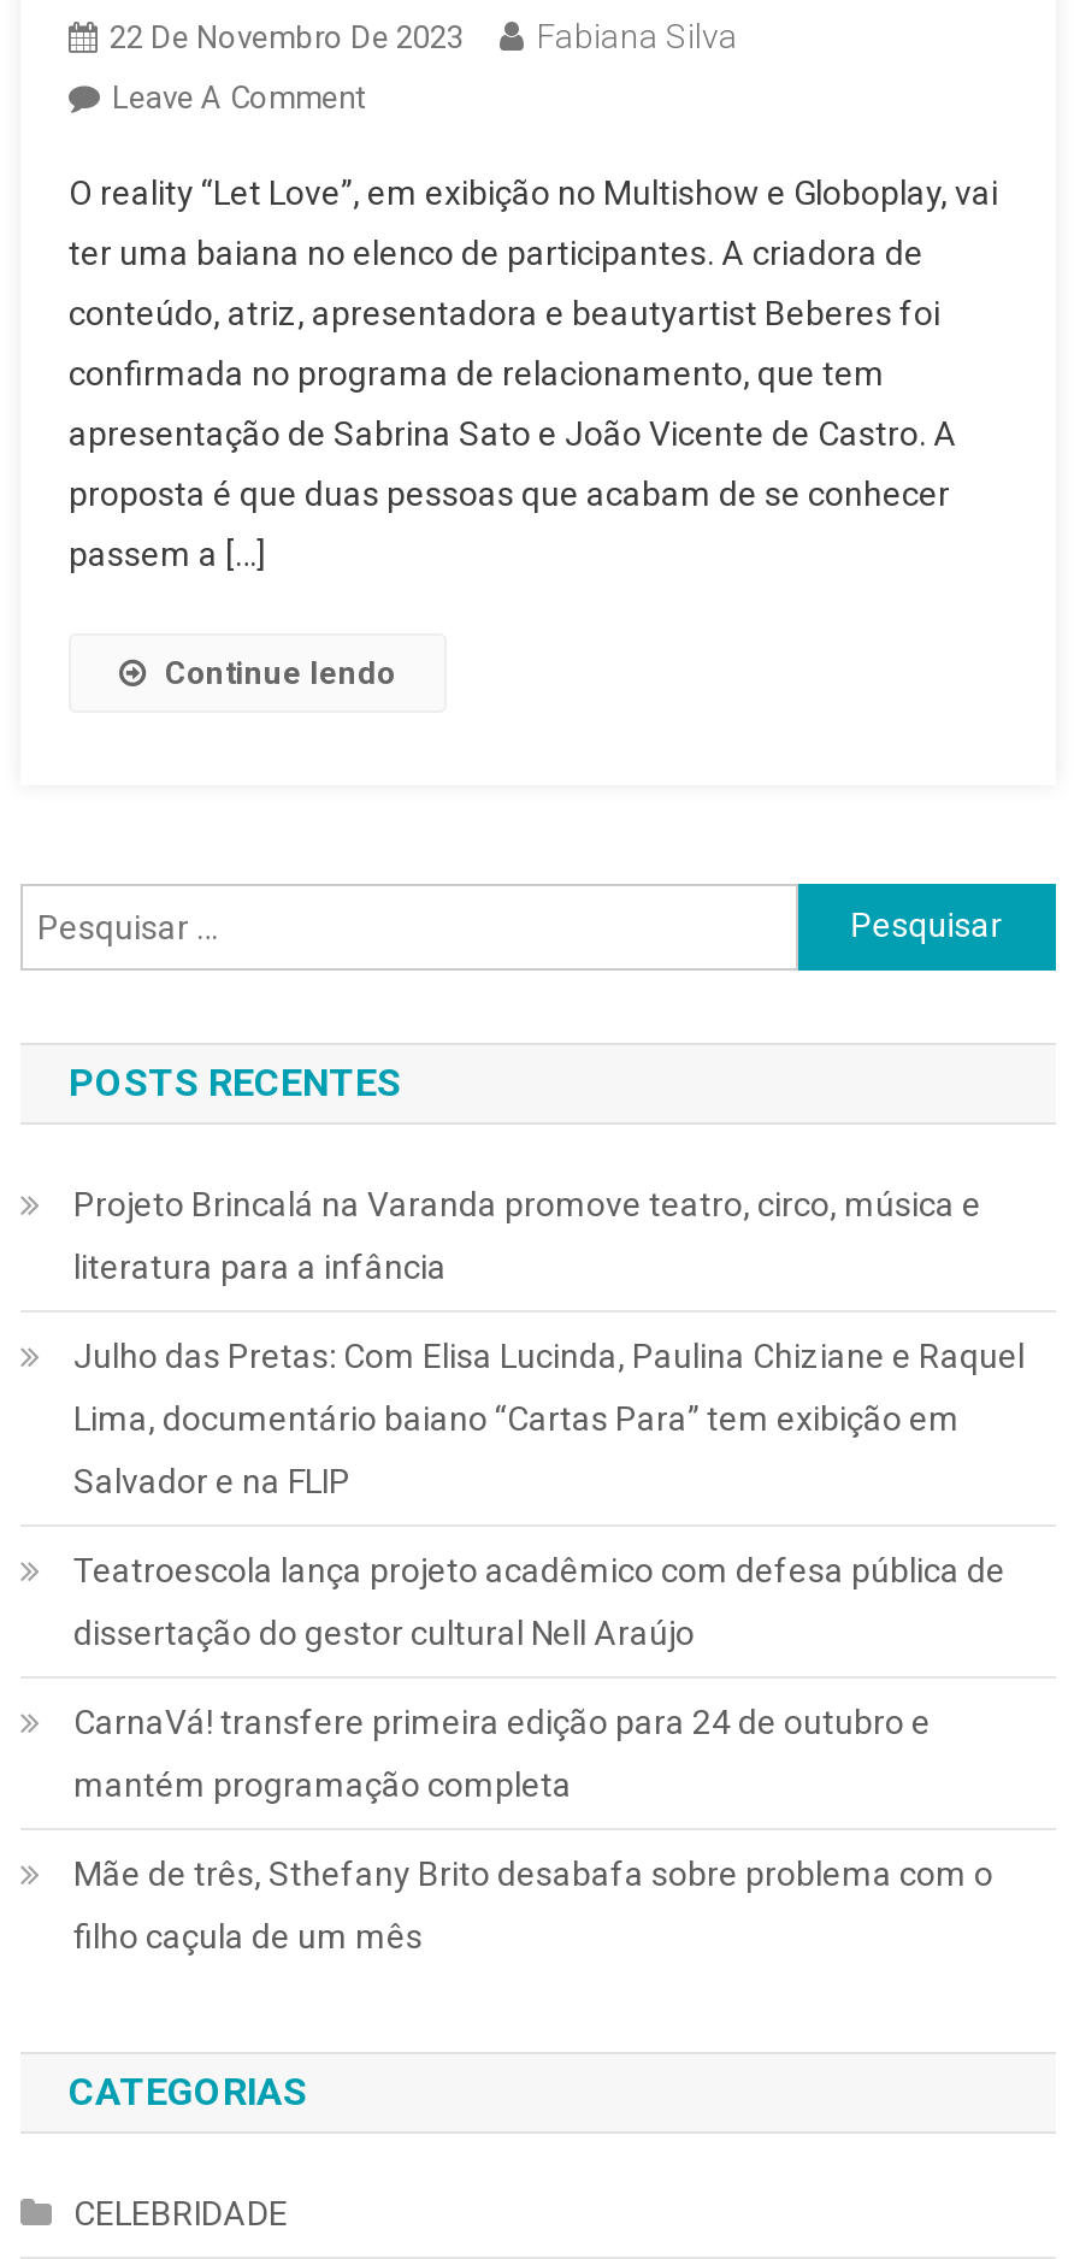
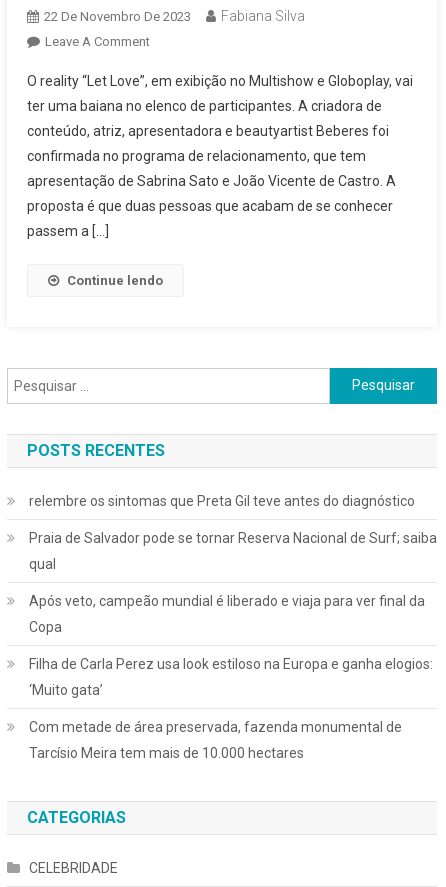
- Projeto Brincalá na Varanda promove teatro, circo, música e
- literatura para a infância
- Julho das Pretas: Com Elisa Lucinda, Paulina Chiziane e Raquel
- Lima, documentário baiano “Cartas Para” tem exibição em
- Salvador e na FLIP
- Teatroescola lança projeto acadêmico com defesa pública de
- dissertação do gestor cultural Nell Araújo
- CarnaVá! transfere primeira edição para 24 de outubro e
- mantém programação completa
- Mãe de três, Sthefany Brito desabafa sobre problema com o
- filho caçula de um mês
+ relembre os sintomas que Preta Gil teve antes do diagnóstico
+ Praia de Salvador pode se tornar Reserva Nacional de Surf; saiba
+ qual
+ Após veto, campeão mundial é liberado e viaja para ver final da
+ Copa
+ Filha de Carla Perez usa look estiloso na Europa e ganha elogios:
+ ‘Muito gata’
+ Com metade de área preservada, fazenda monumental de
+ Tarcísio Meira tem mais de 10.000 hectares
